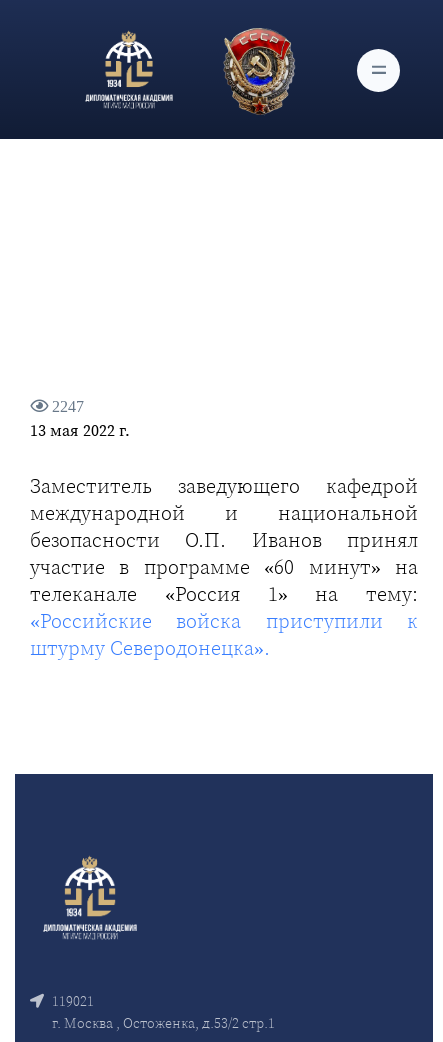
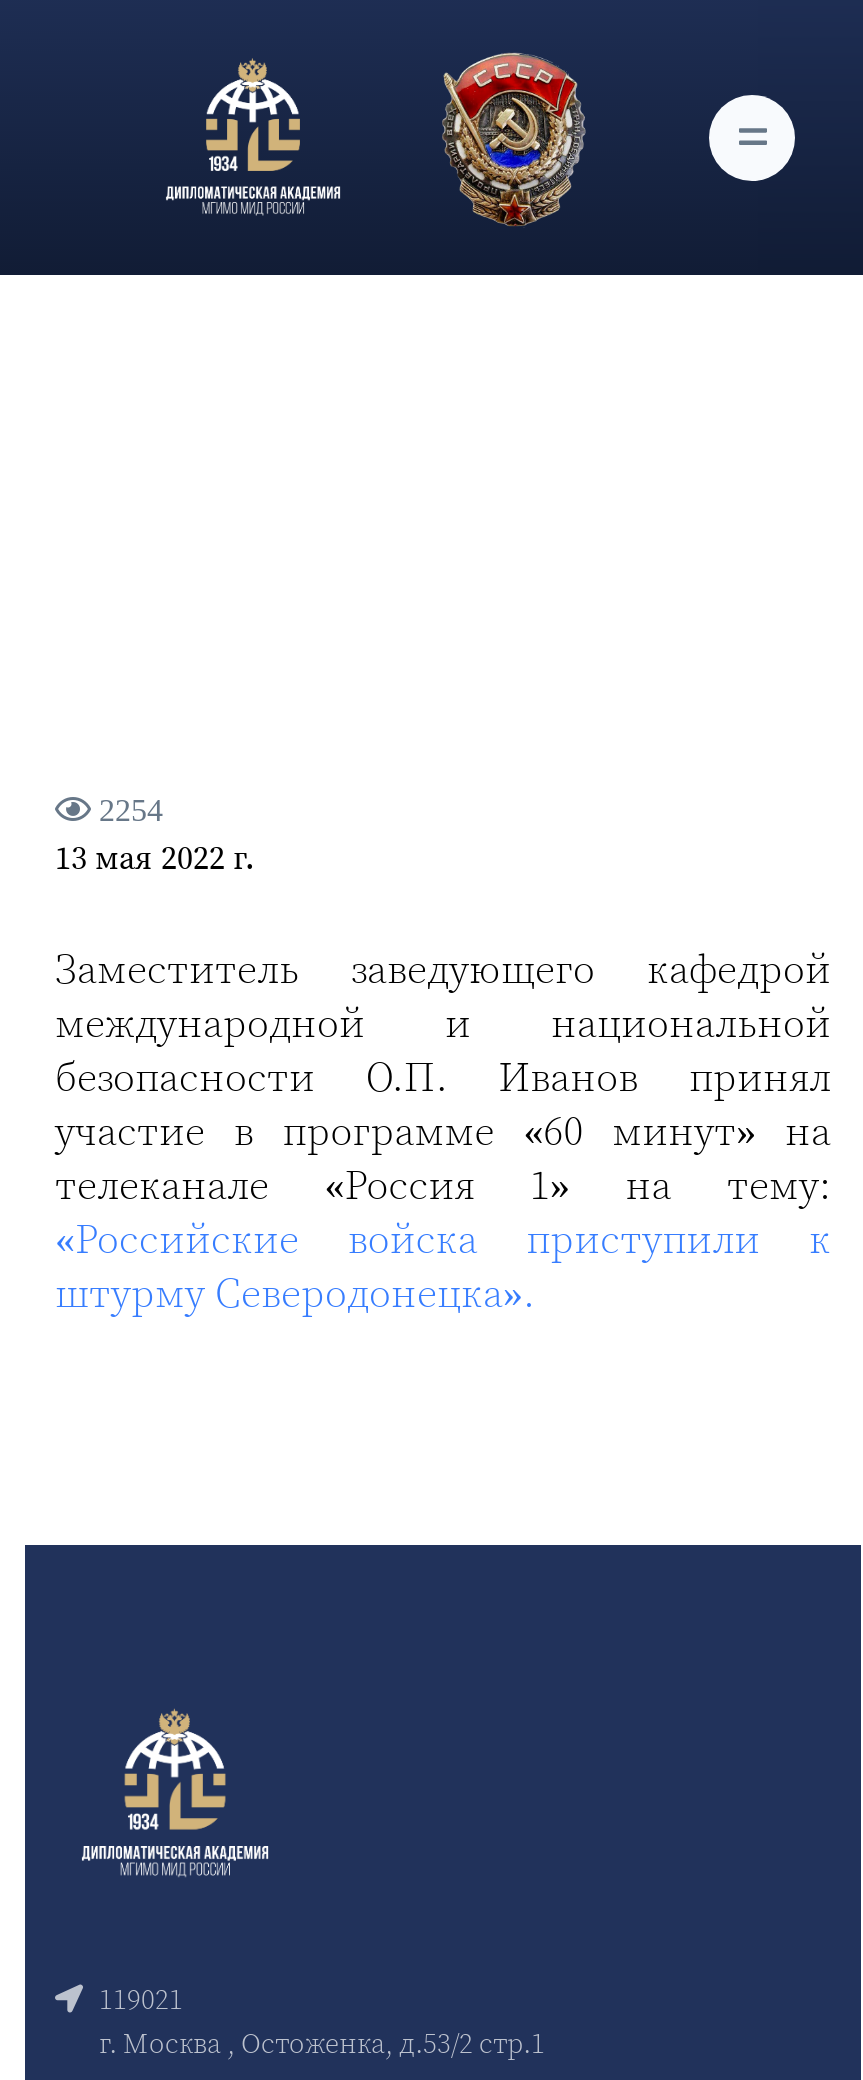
- 2247
+ 2254
